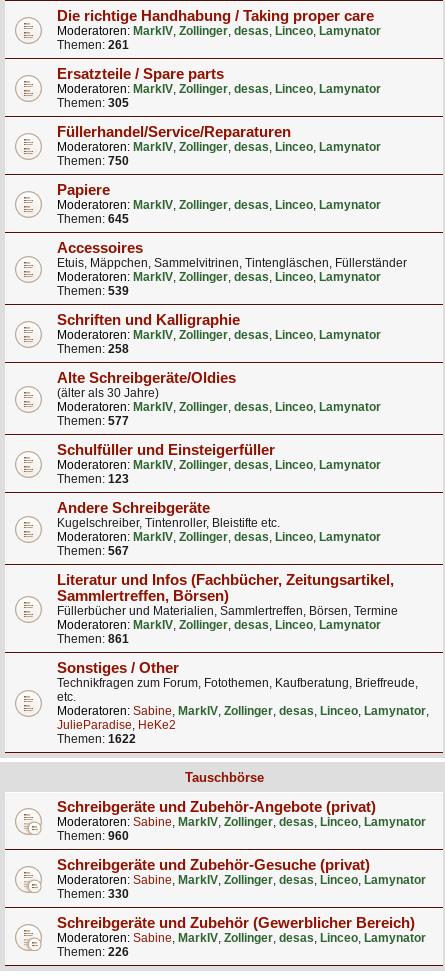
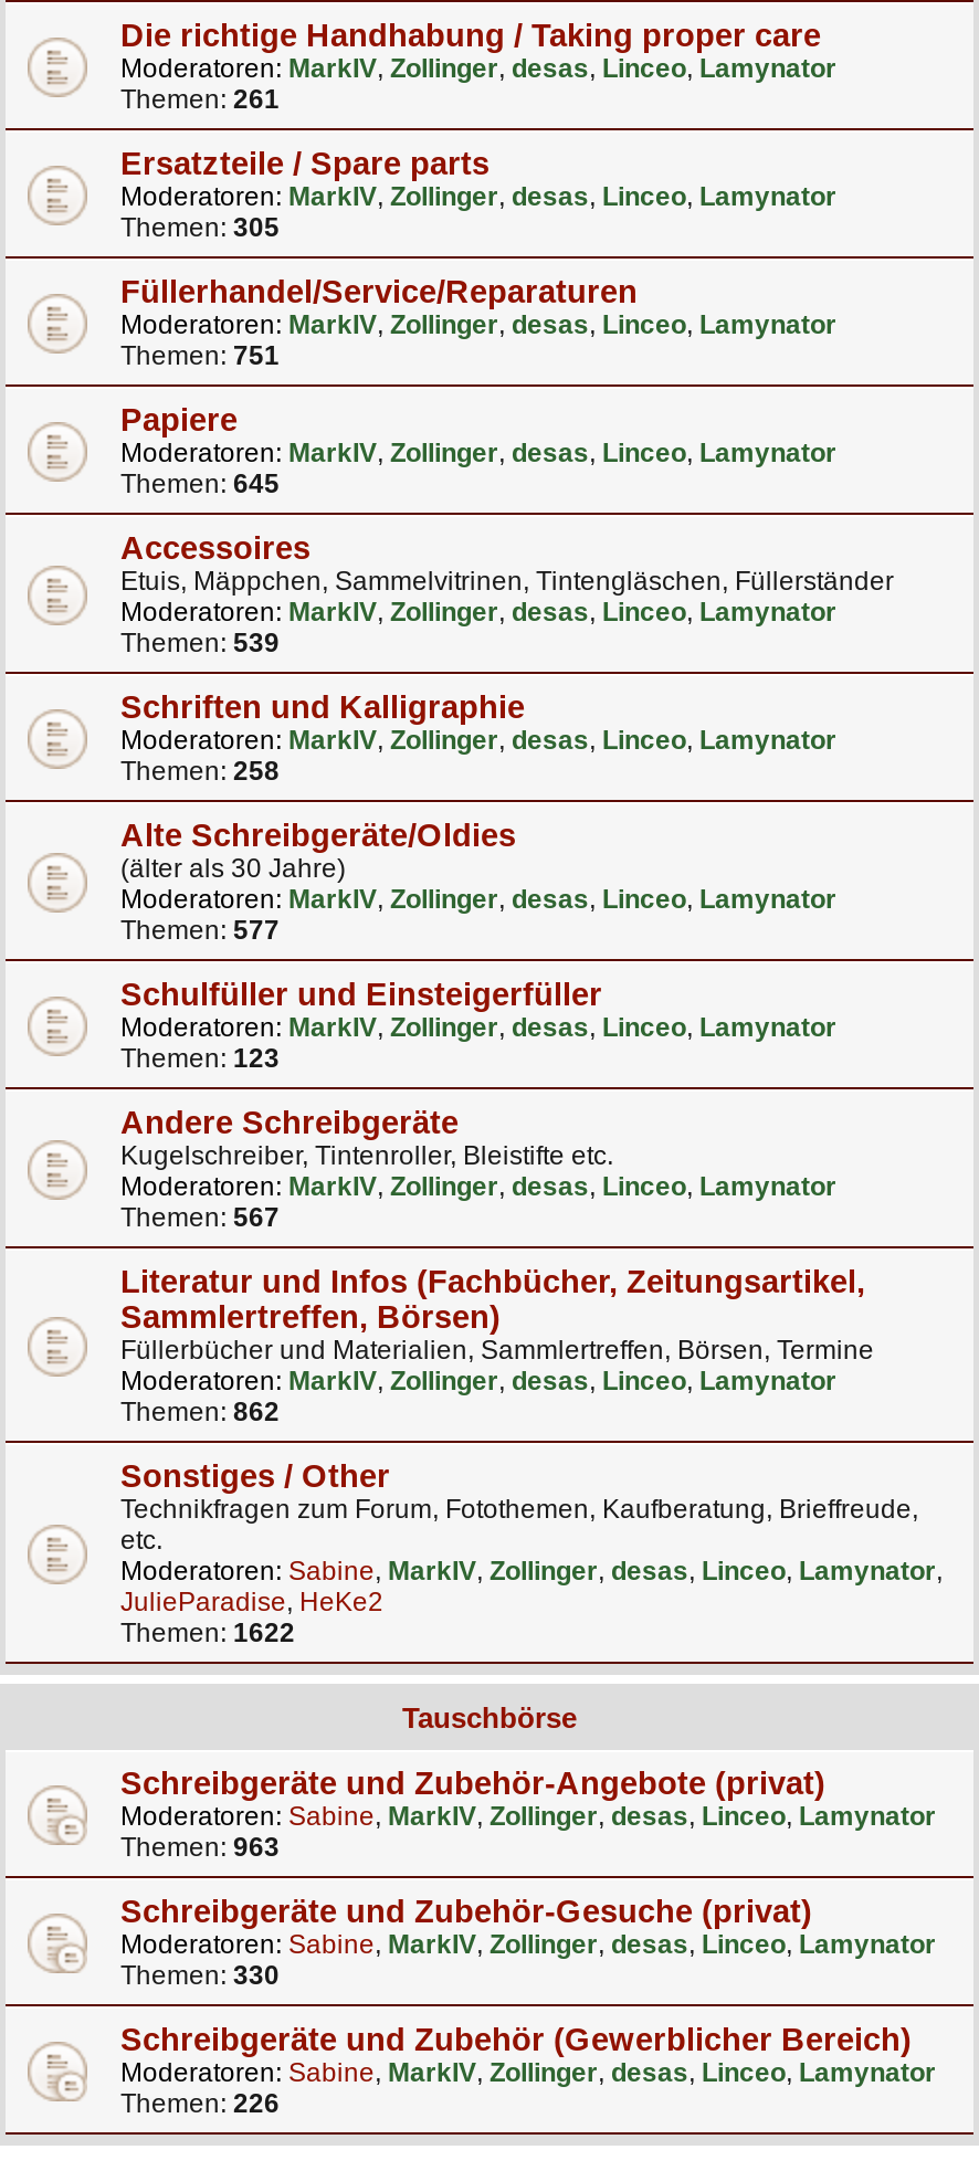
- Themen: 750
+ Themen: 751

- Themen: 861
+ Themen: 862

- Themen: 960
+ Themen: 963
